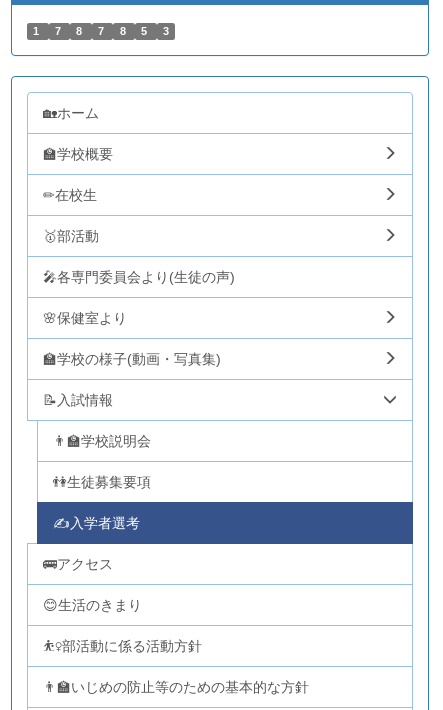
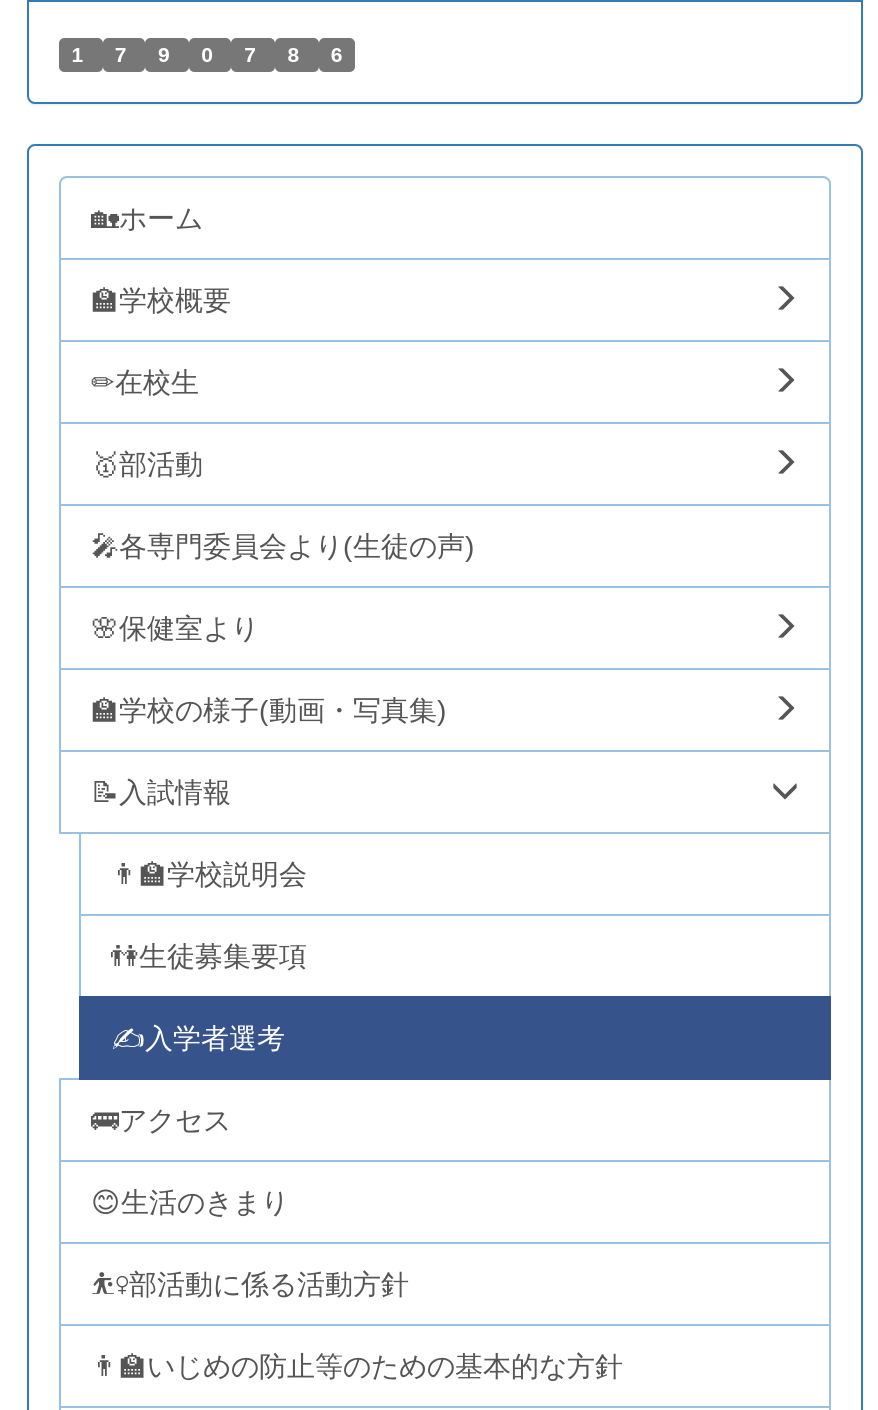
- 8
+ 9
+ 0

- 5
- 3
+ 6
